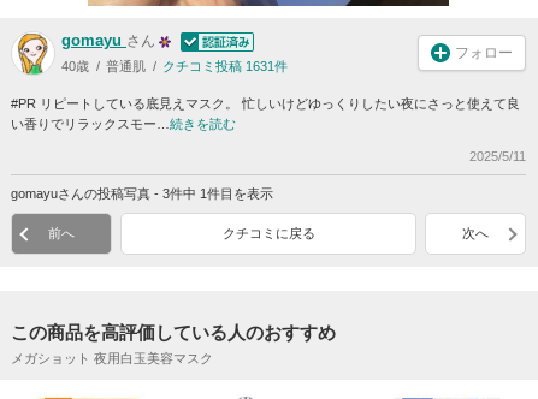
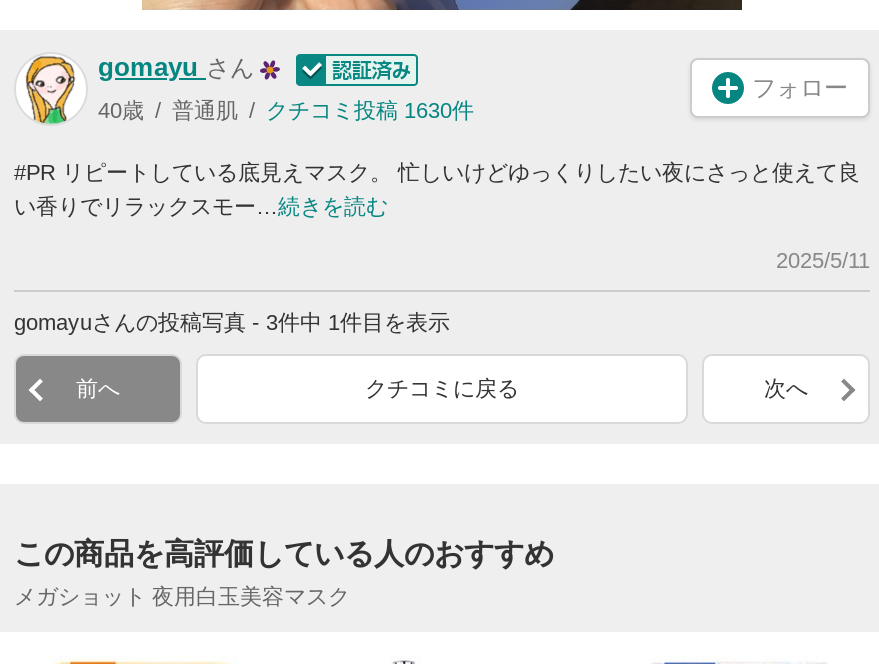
- クチコミ投稿 1631件
+ クチコミ投稿 1630件
